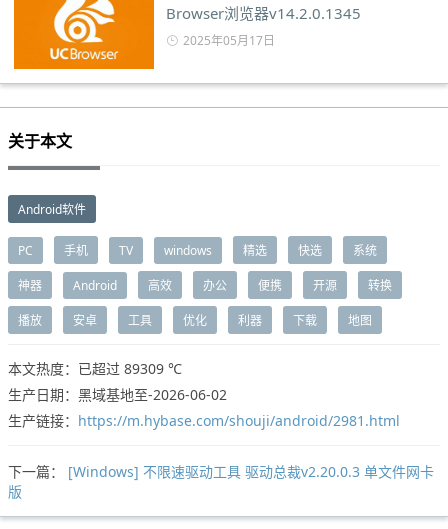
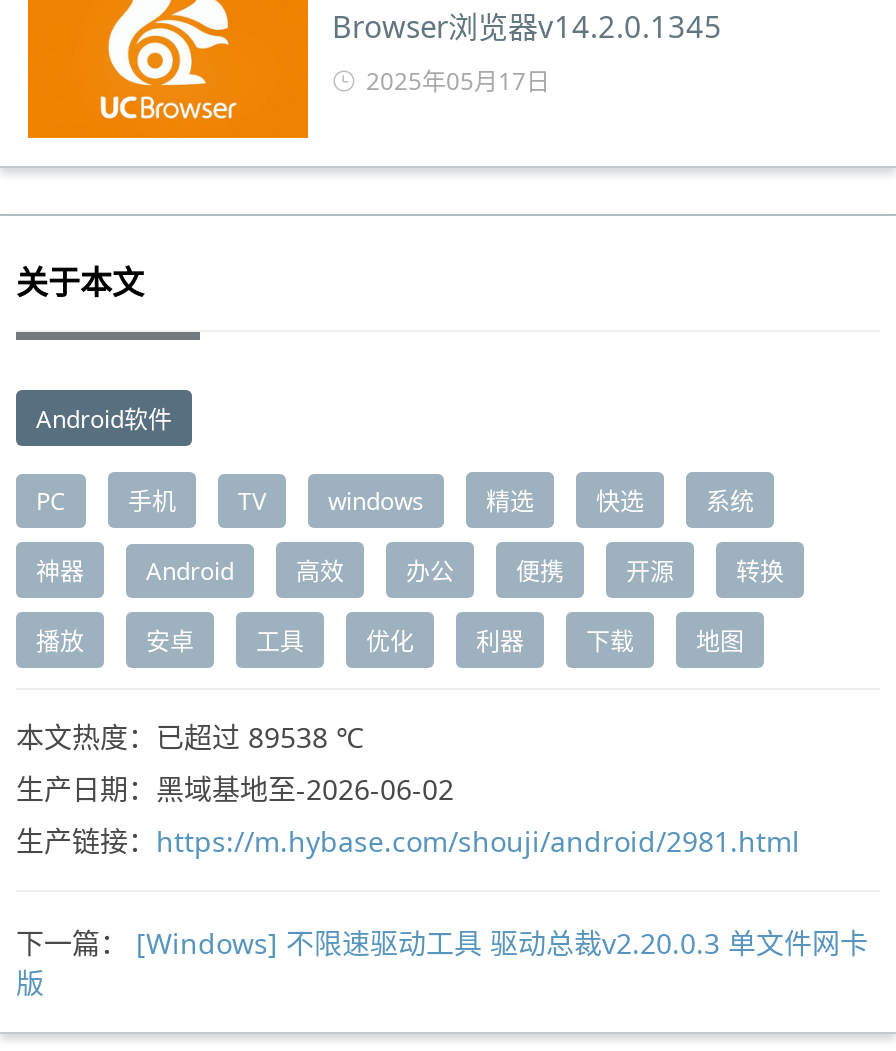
- 本文热度：已超过89309 ℃
+ 本文热度：已超过89538 ℃
